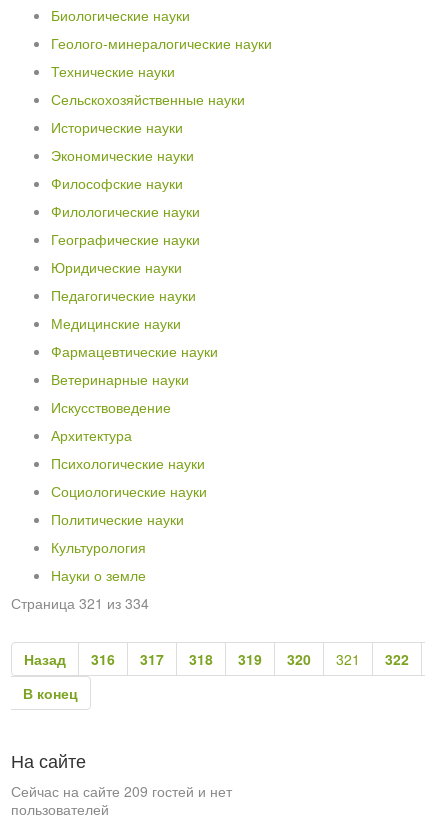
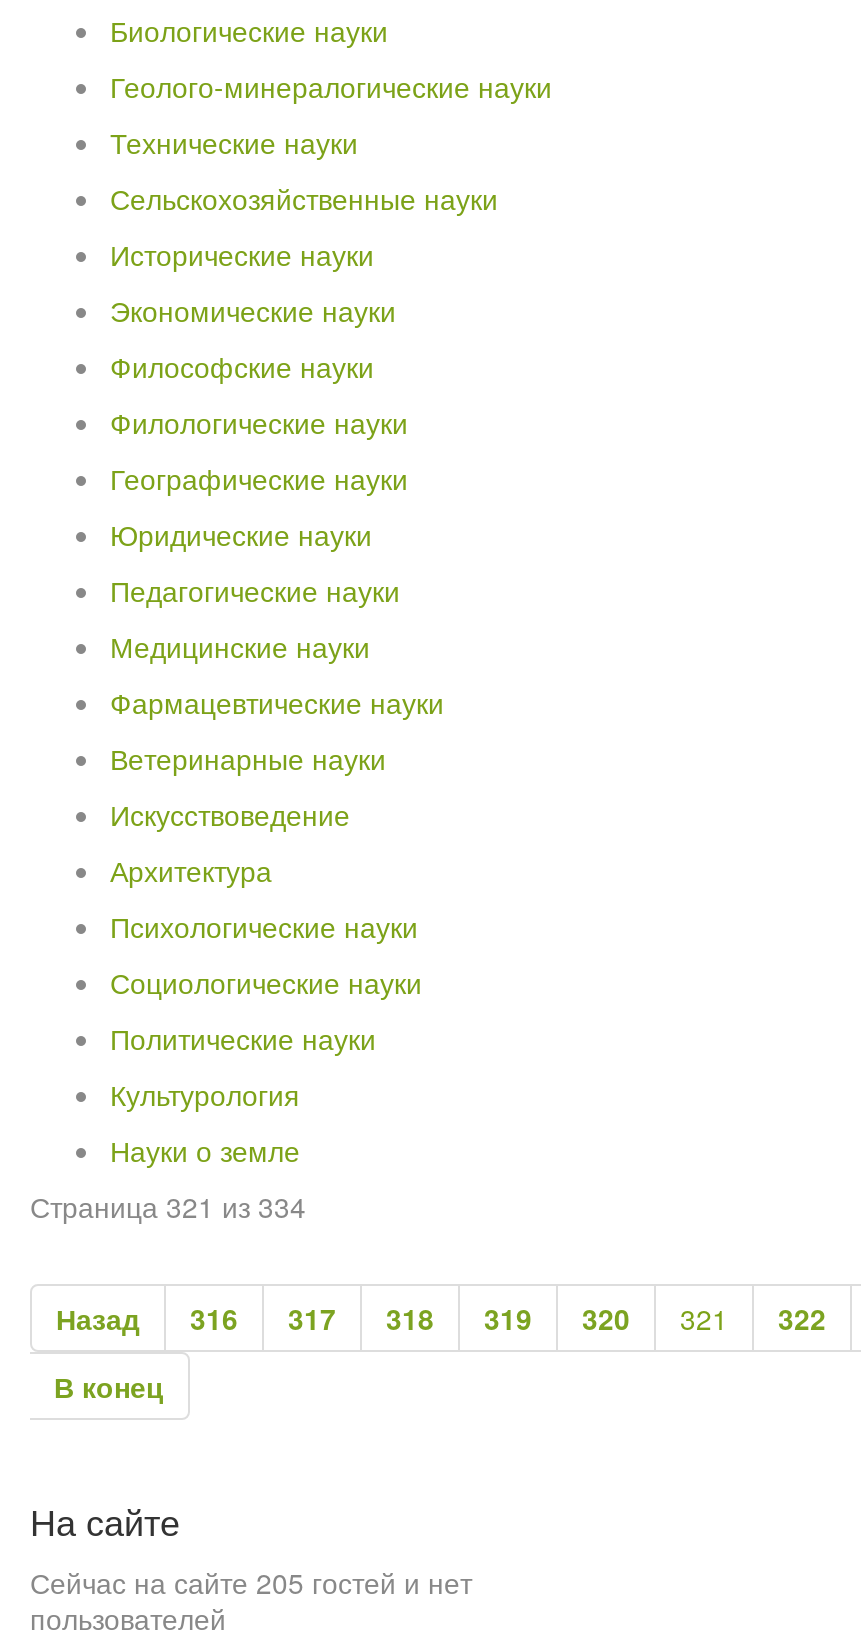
- Сейчас на сайте 209 гостей и нет
+ Сейчас на сайте 205 гостей и нет
